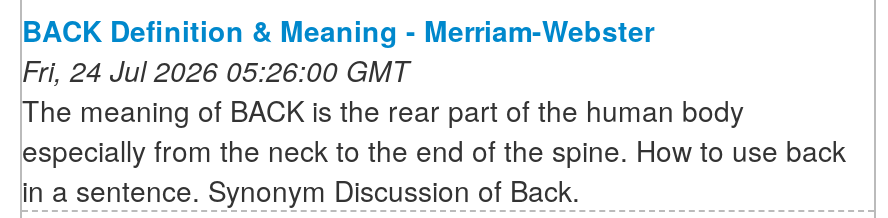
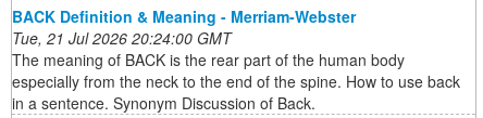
- Fri, 24 Jul 2026 05:26:00 GMT
+ Tue, 21 Jul 2026 20:24:00 GMT
